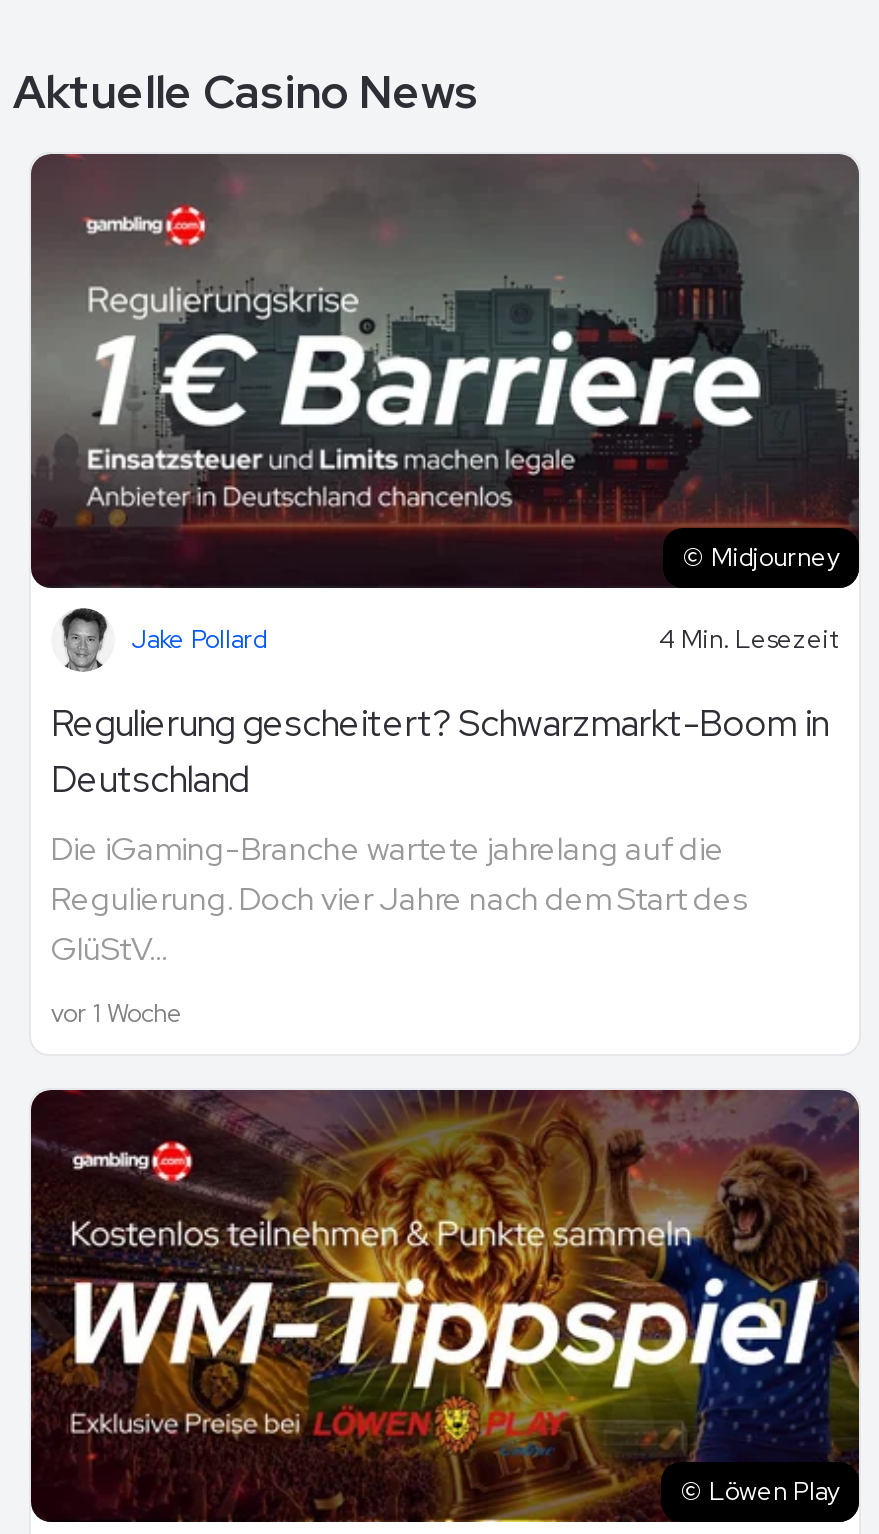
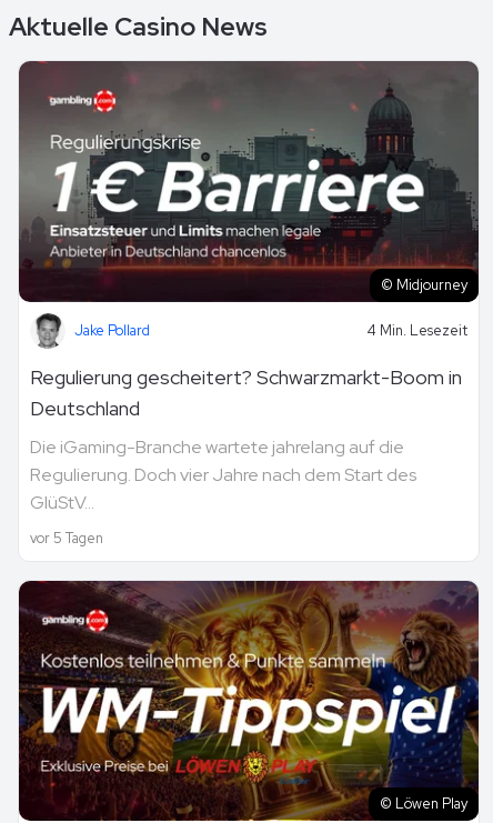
- vor 1 Woche
+ vor 5 Tagen
